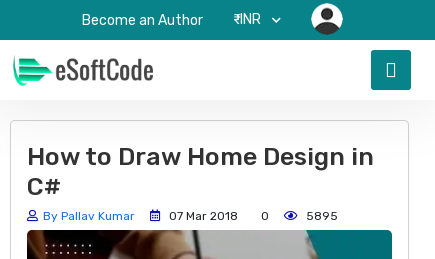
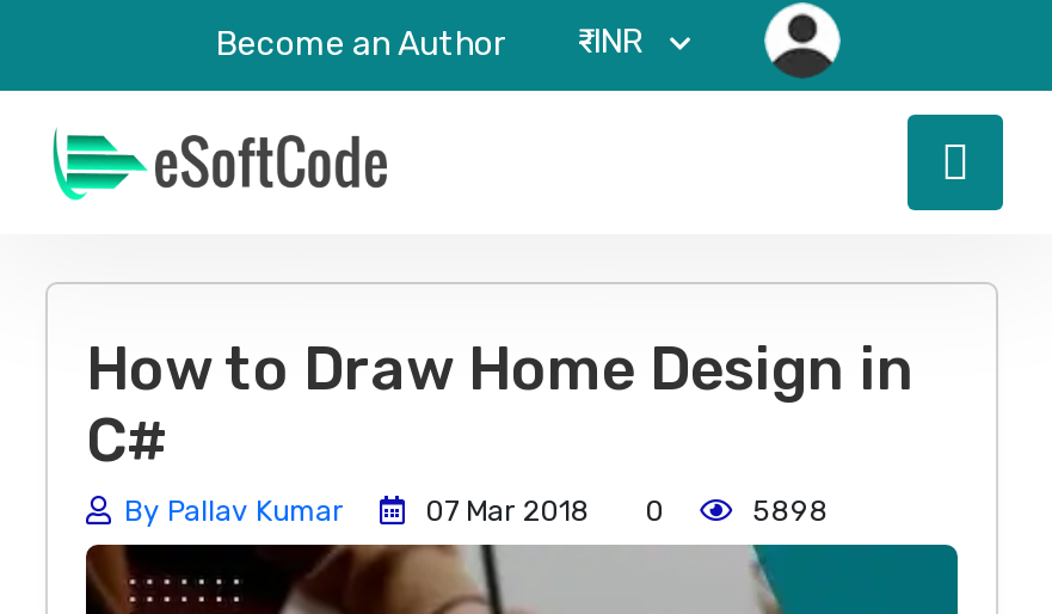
- 5895
+ 5898
